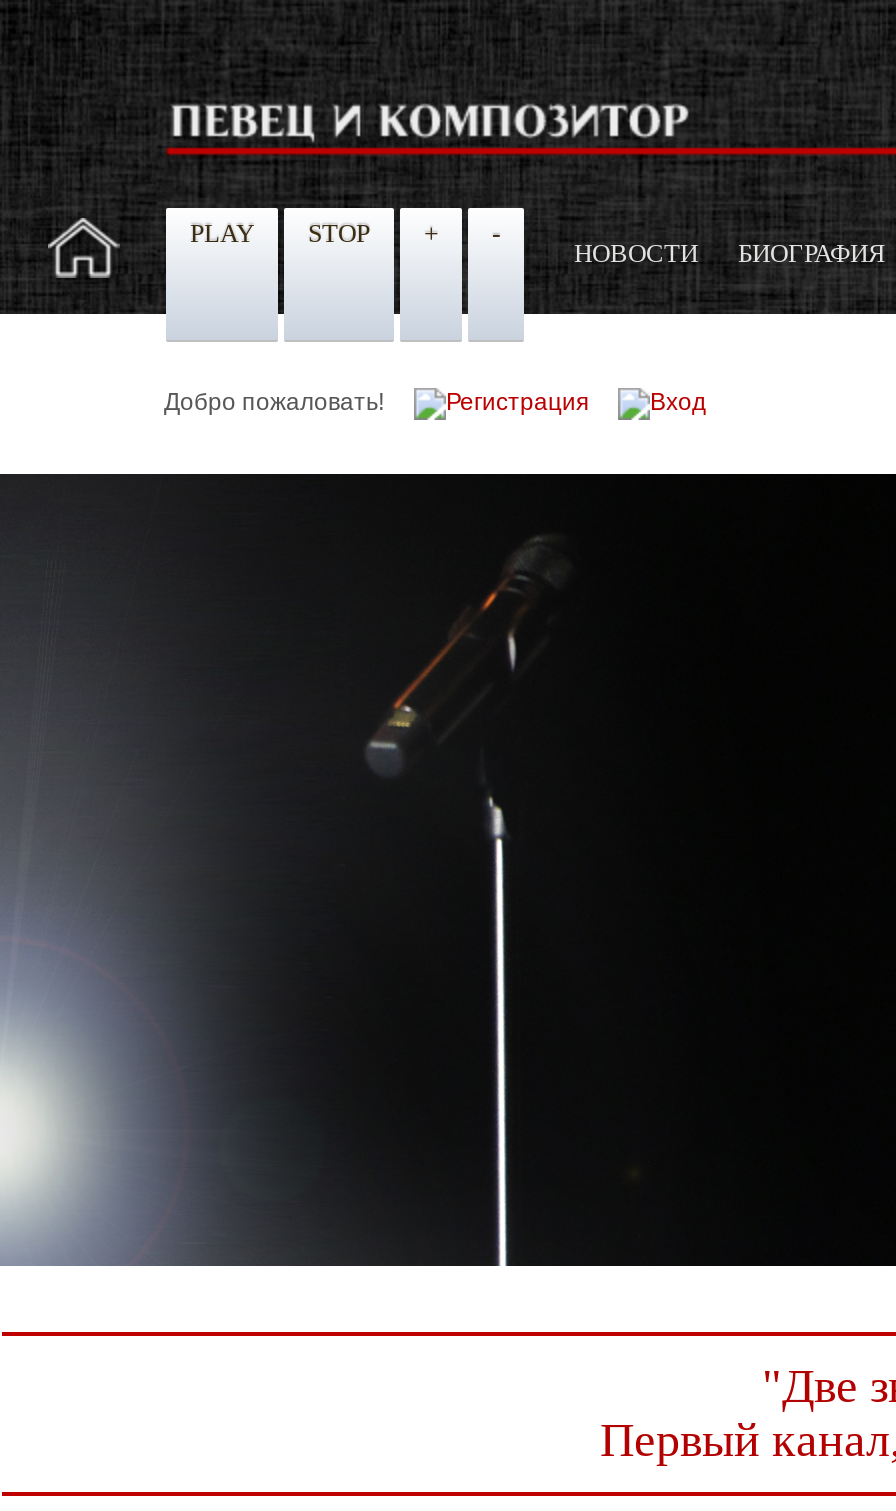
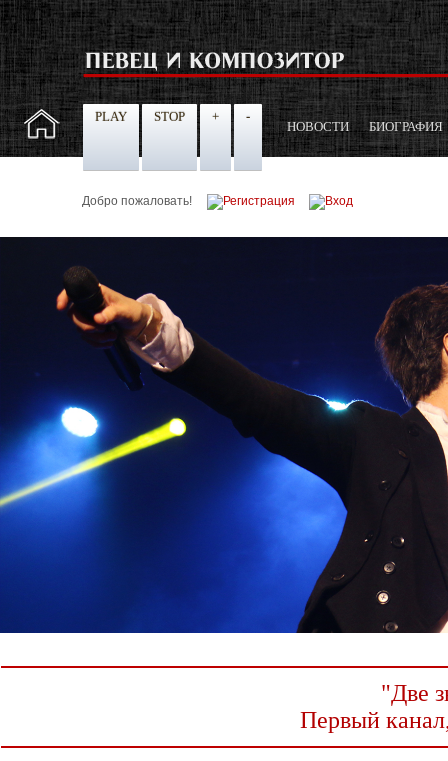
- [image]
+ [image]
